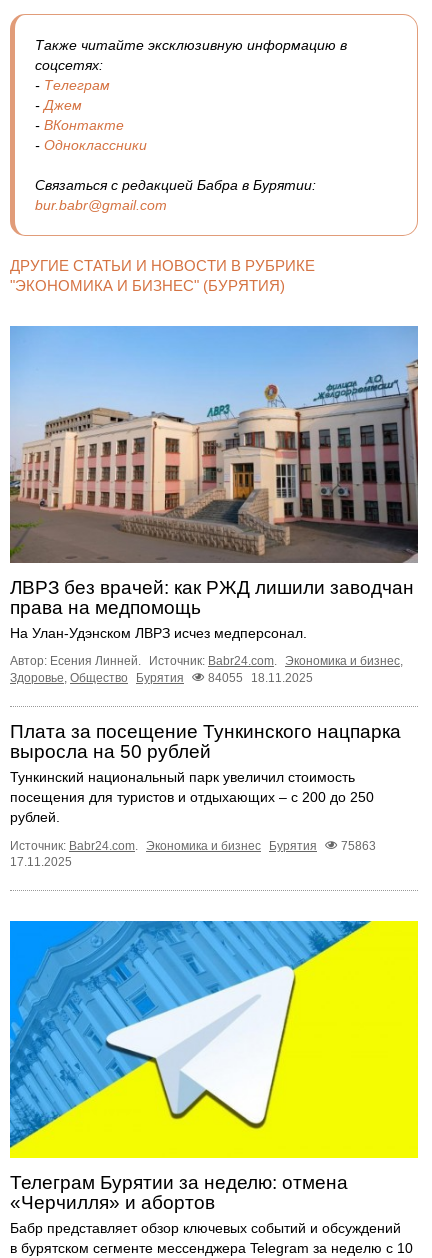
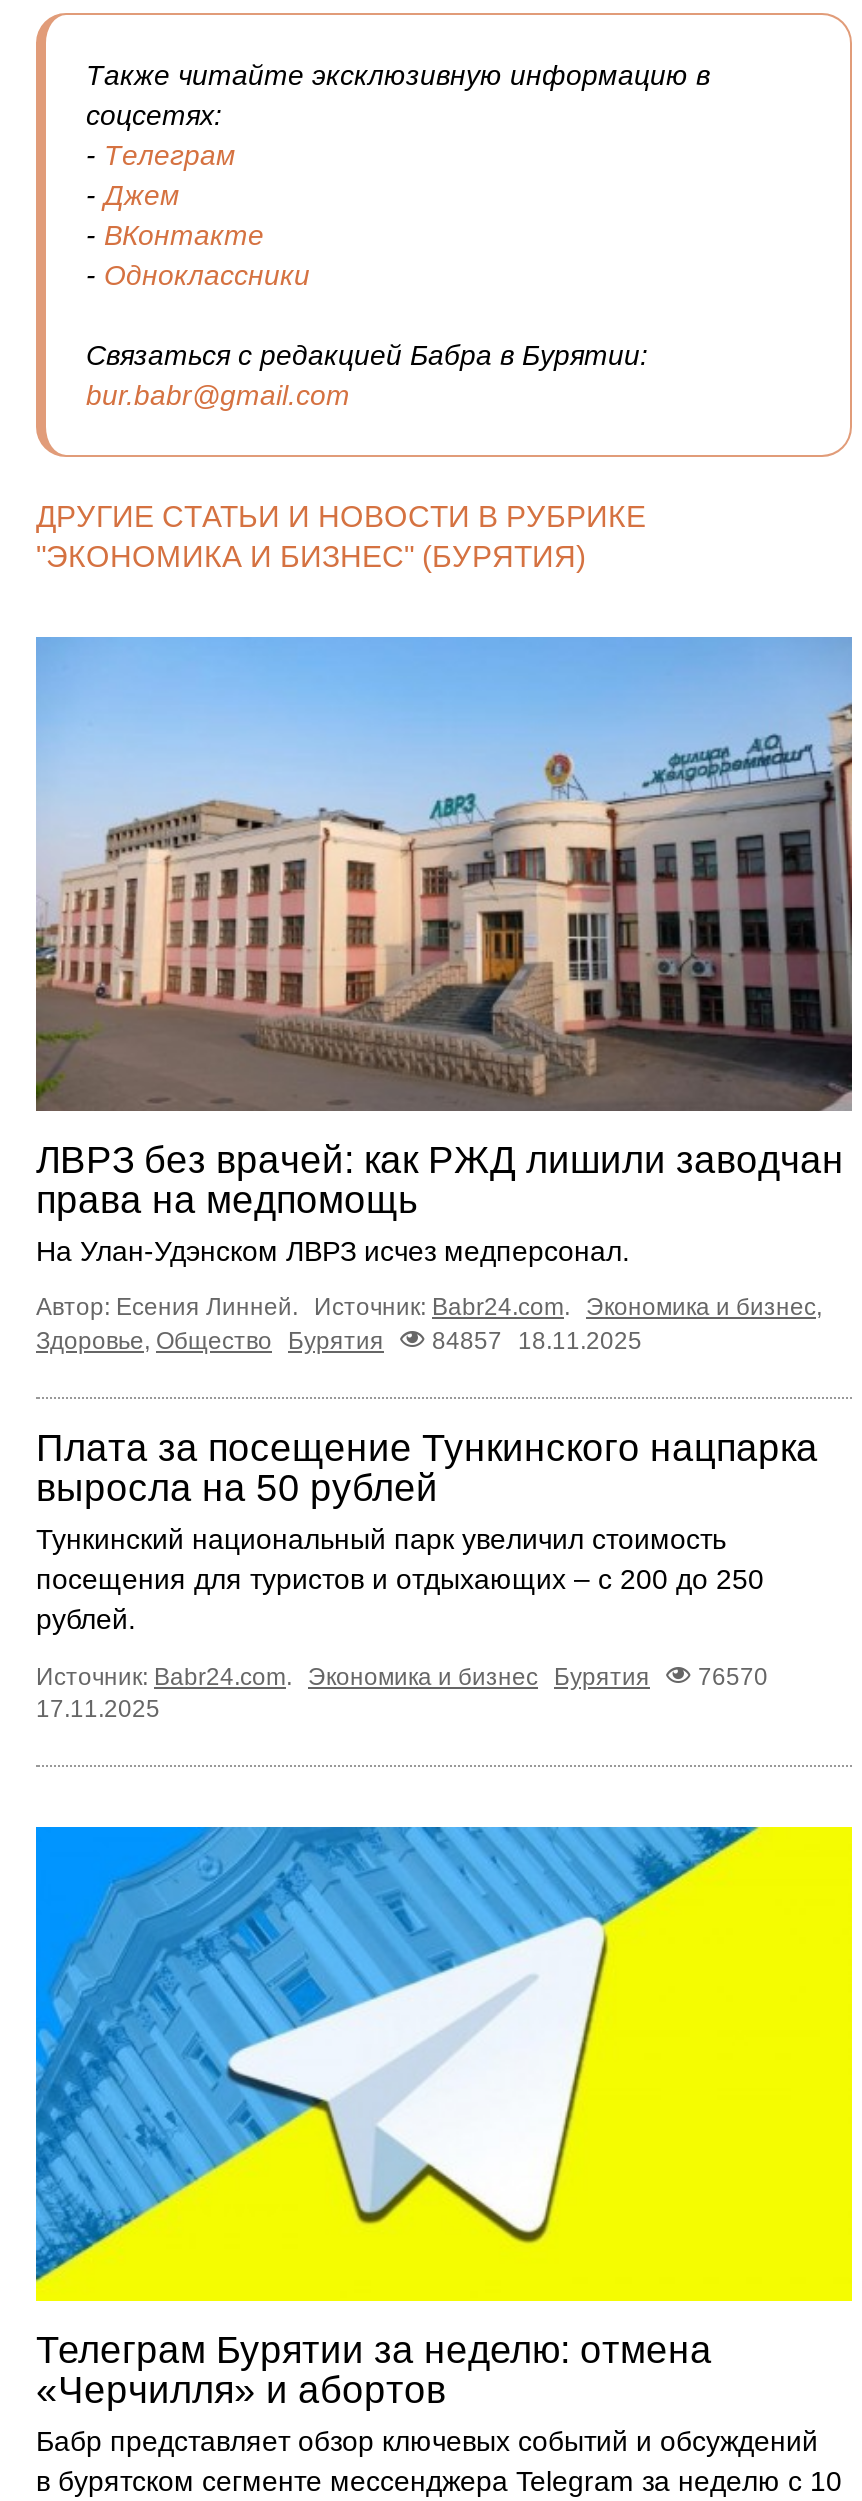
- Здоровье, Общество Бурятия 84055 18.11.2025
+ Здоровье, Общество Бурятия 84857 18.11.2025

- Источник: Babr24.com. Экономика и бизнес Бурятия 75863
+ Источник: Babr24.com. Экономика и бизнес Бурятия 76570
